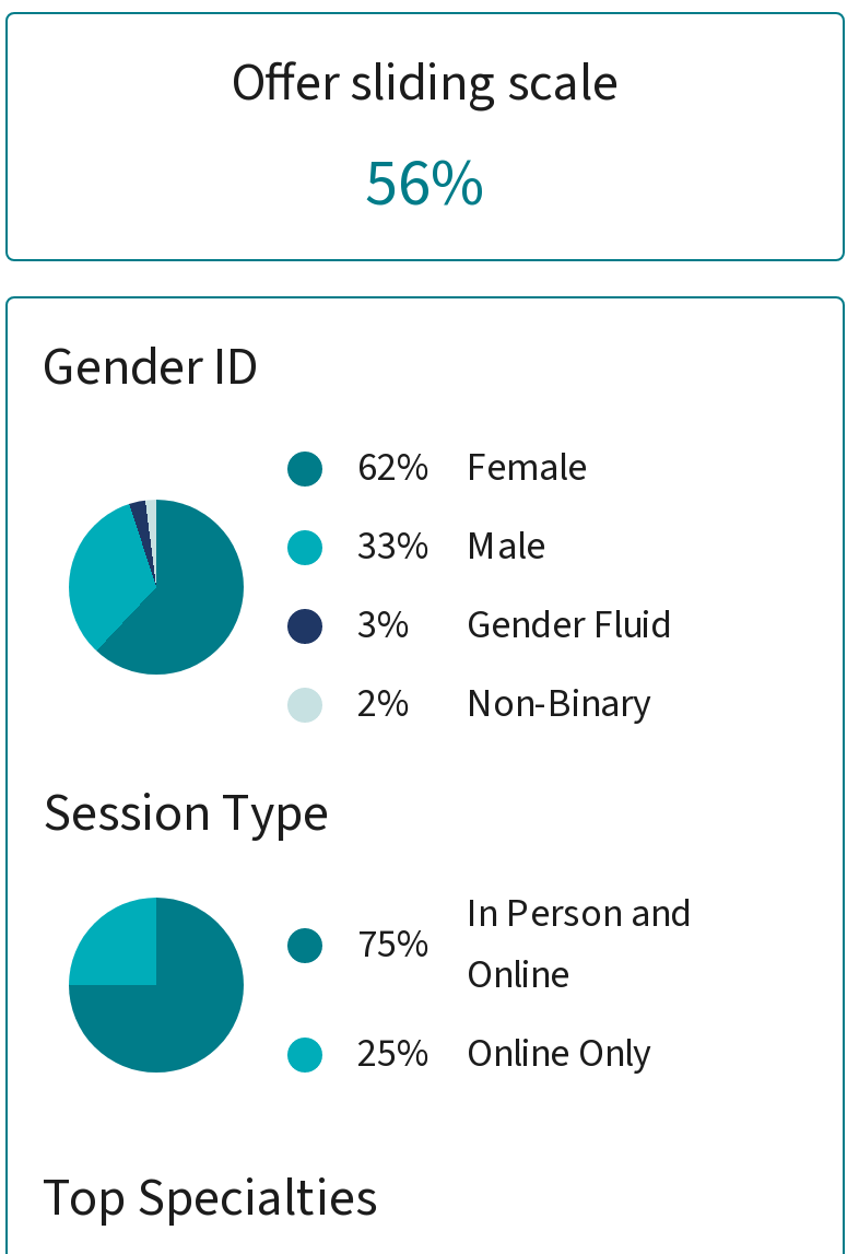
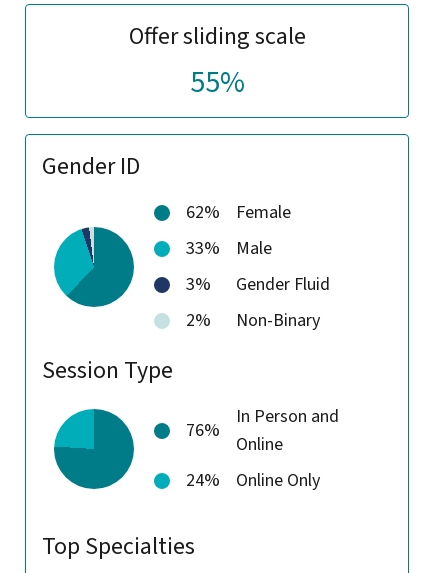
- 56%
+ 55%

- 75%
+ 76%

- 25% Online Only
+ 24% Online Only
